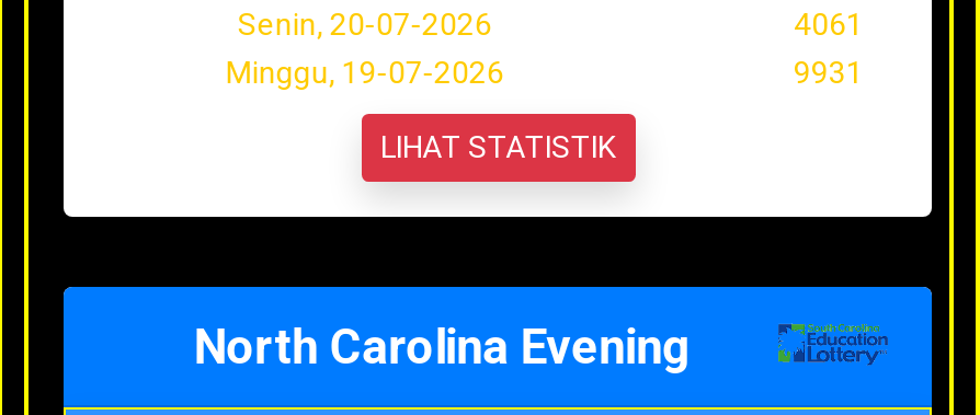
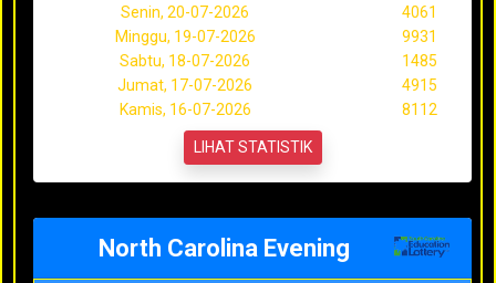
+ Sabtu, 18-07-2026
+ 1485
+ Jumat, 17-07-2026
+ 4915
+ Kamis, 16-07-2026
+ 8112
